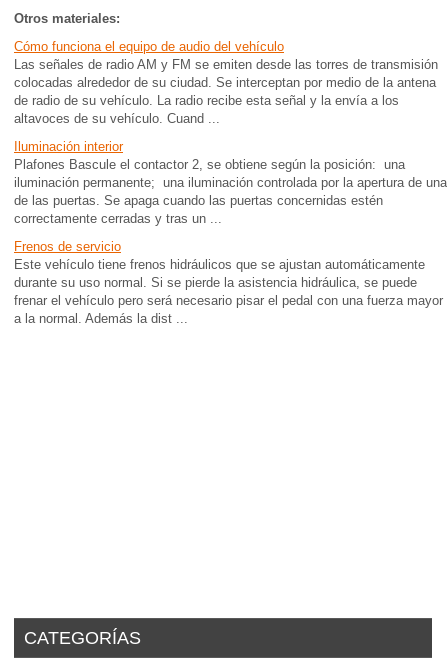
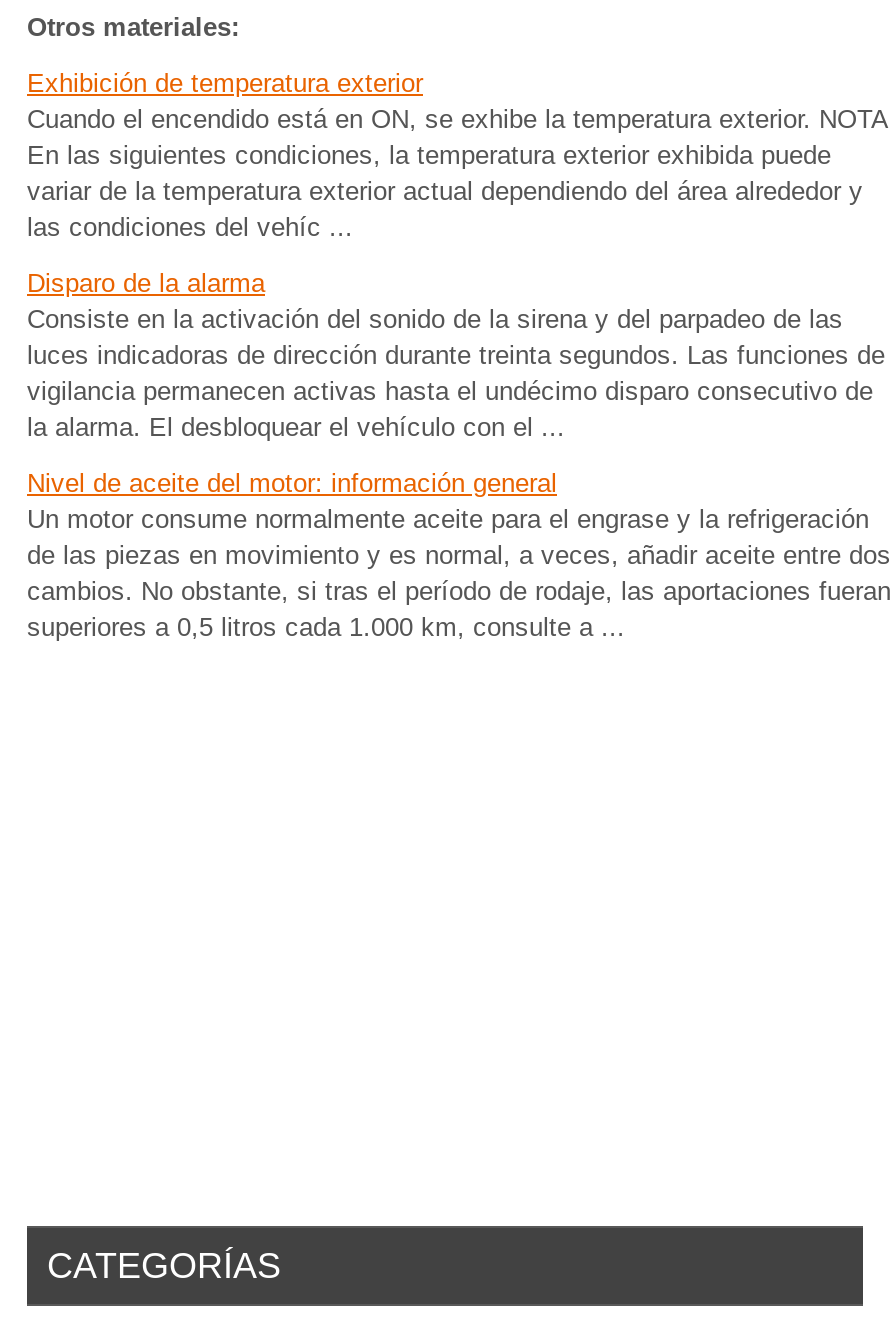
- Cómo funciona el equipo de audio del vehículo
- Las señales de radio AM y FM se emiten desde las torres de transmisión
- colocadas alrededor de su ciudad. Se interceptan por medio de la antena
- de radio de su vehículo. La radio recibe esta señal y la envía a los
- altavoces de su vehículo. Cuand ...
+ Exhibición de temperatura exterior
+ Cuando el encendido está en ON, se exhibe la temperatura exterior. NOTA
+ En las siguientes condiciones, la temperatura exterior exhibida puede
+ variar de la temperatura exterior actual dependiendo del área alrededor y
+ las condiciones del vehíc ...

- Iluminación interior
- Plafones Bascule el contactor 2, se obtiene según la posición: una
- iluminación permanente; una iluminación controlada por la apertura de una
- de las puertas. Se apaga cuando las puertas concernidas estén
- correctamente cerradas y tras un ...
+ Disparo de la alarma
+ Consiste en la activación del sonido de la sirena y del parpadeo de las
+ luces indicadoras de dirección durante treinta segundos. Las funciones de
+ vigilancia permanecen activas hasta el undécimo disparo consecutivo de
+ la alarma. El desbloquear el vehículo con el ...

- Frenos de servicio
- Este vehículo tiene frenos hidráulicos que se ajustan automáticamente
- durante su uso normal. Si se pierde la asistencia hidráulica, se puede
- frenar el vehículo pero será necesario pisar el pedal con una fuerza mayor
- a la normal. Además la dist ...
+ Nivel de aceite del motor: información general
+ Un motor consume normalmente aceite para el engrase y la refrigeración
+ de las piezas en movimiento y es normal, a veces, añadir aceite entre dos
+ cambios. No obstante, si tras el período de rodaje, las aportaciones fueran
+ superiores a 0,5 litros cada 1.000 km, consulte a ...
